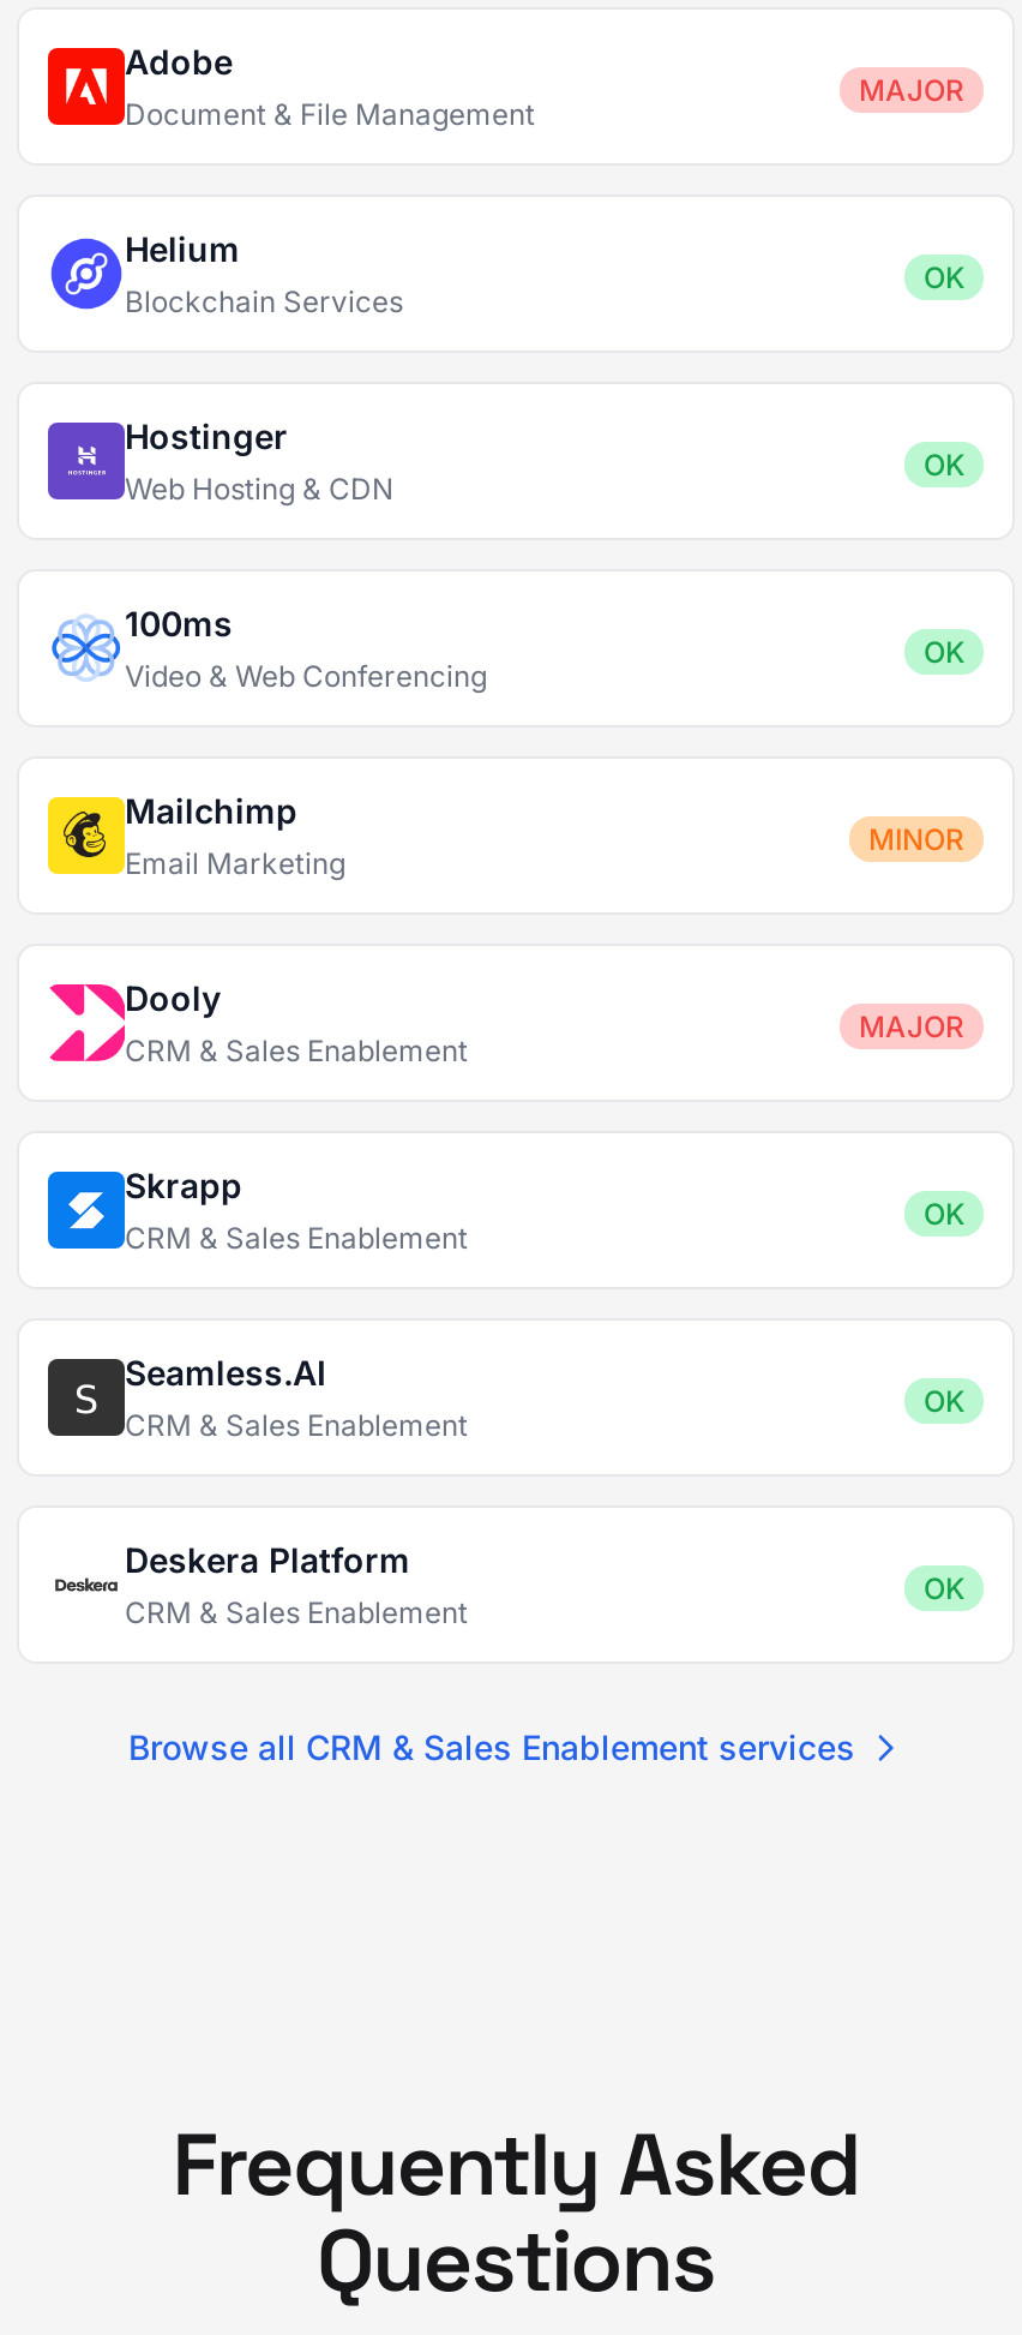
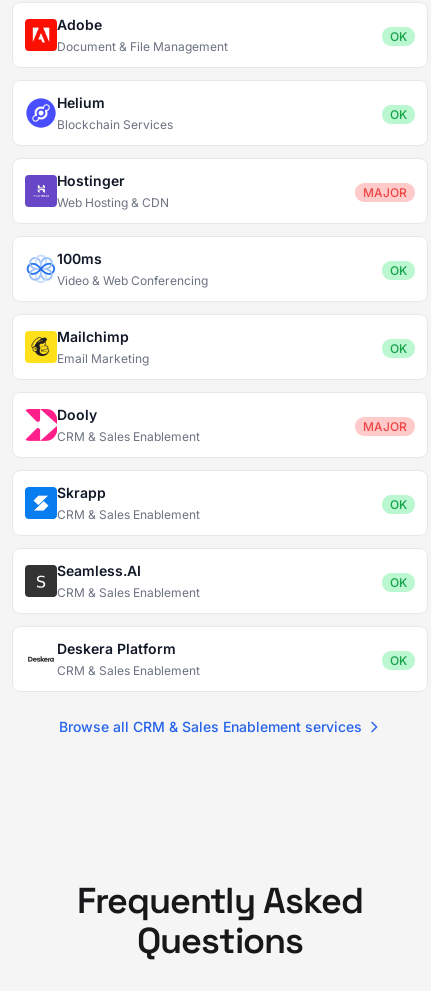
- MAJOR
+ OK

- OK
+ MAJOR

- MINOR
+ OK
